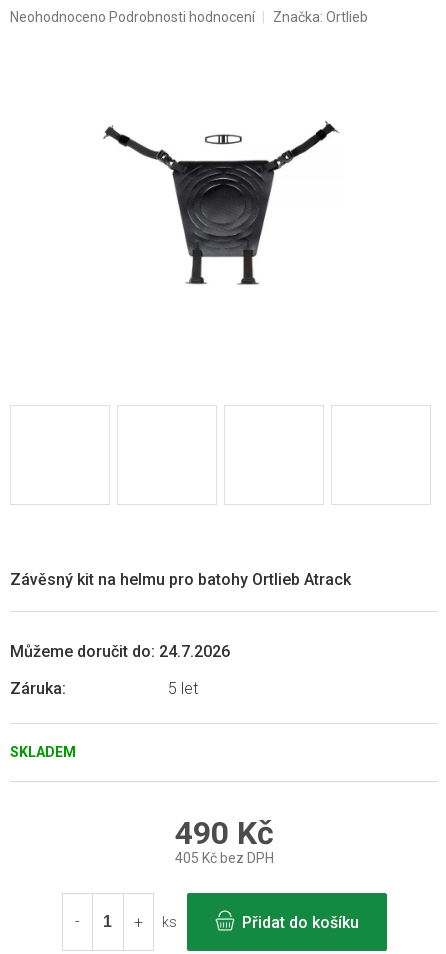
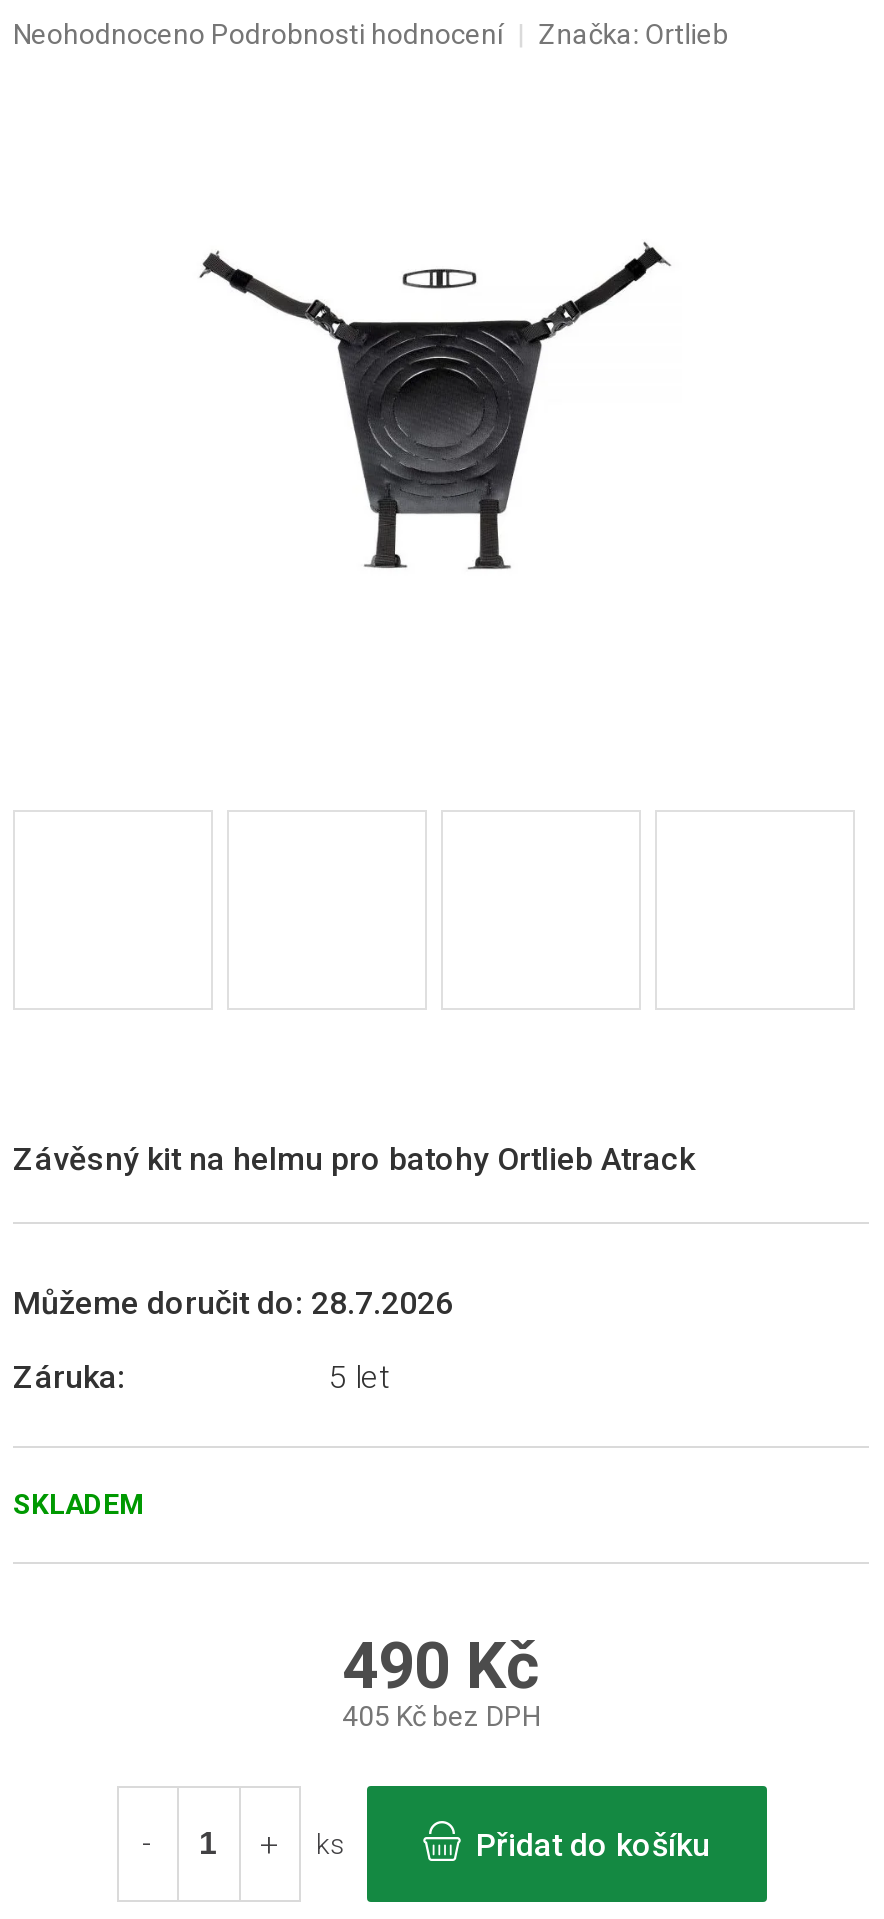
- Můžeme doručit do: 24.7.2026
+ Můžeme doručit do: 28.7.2026
